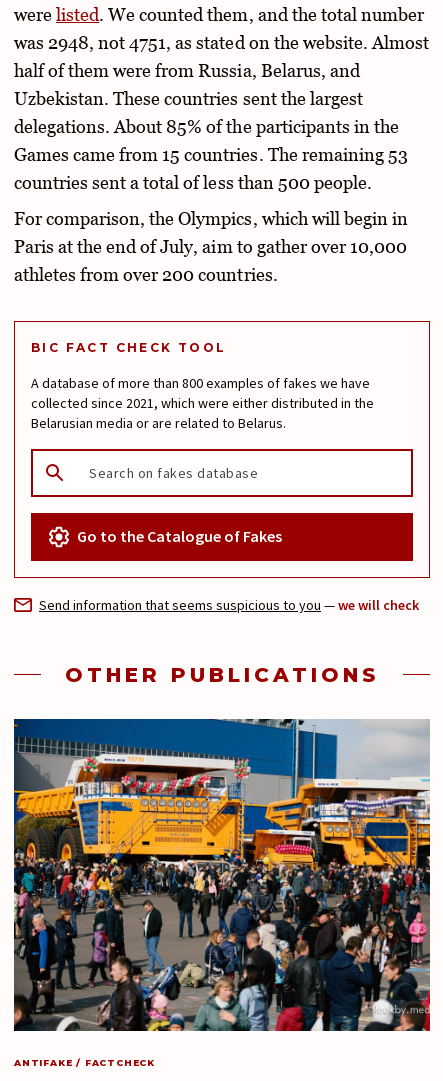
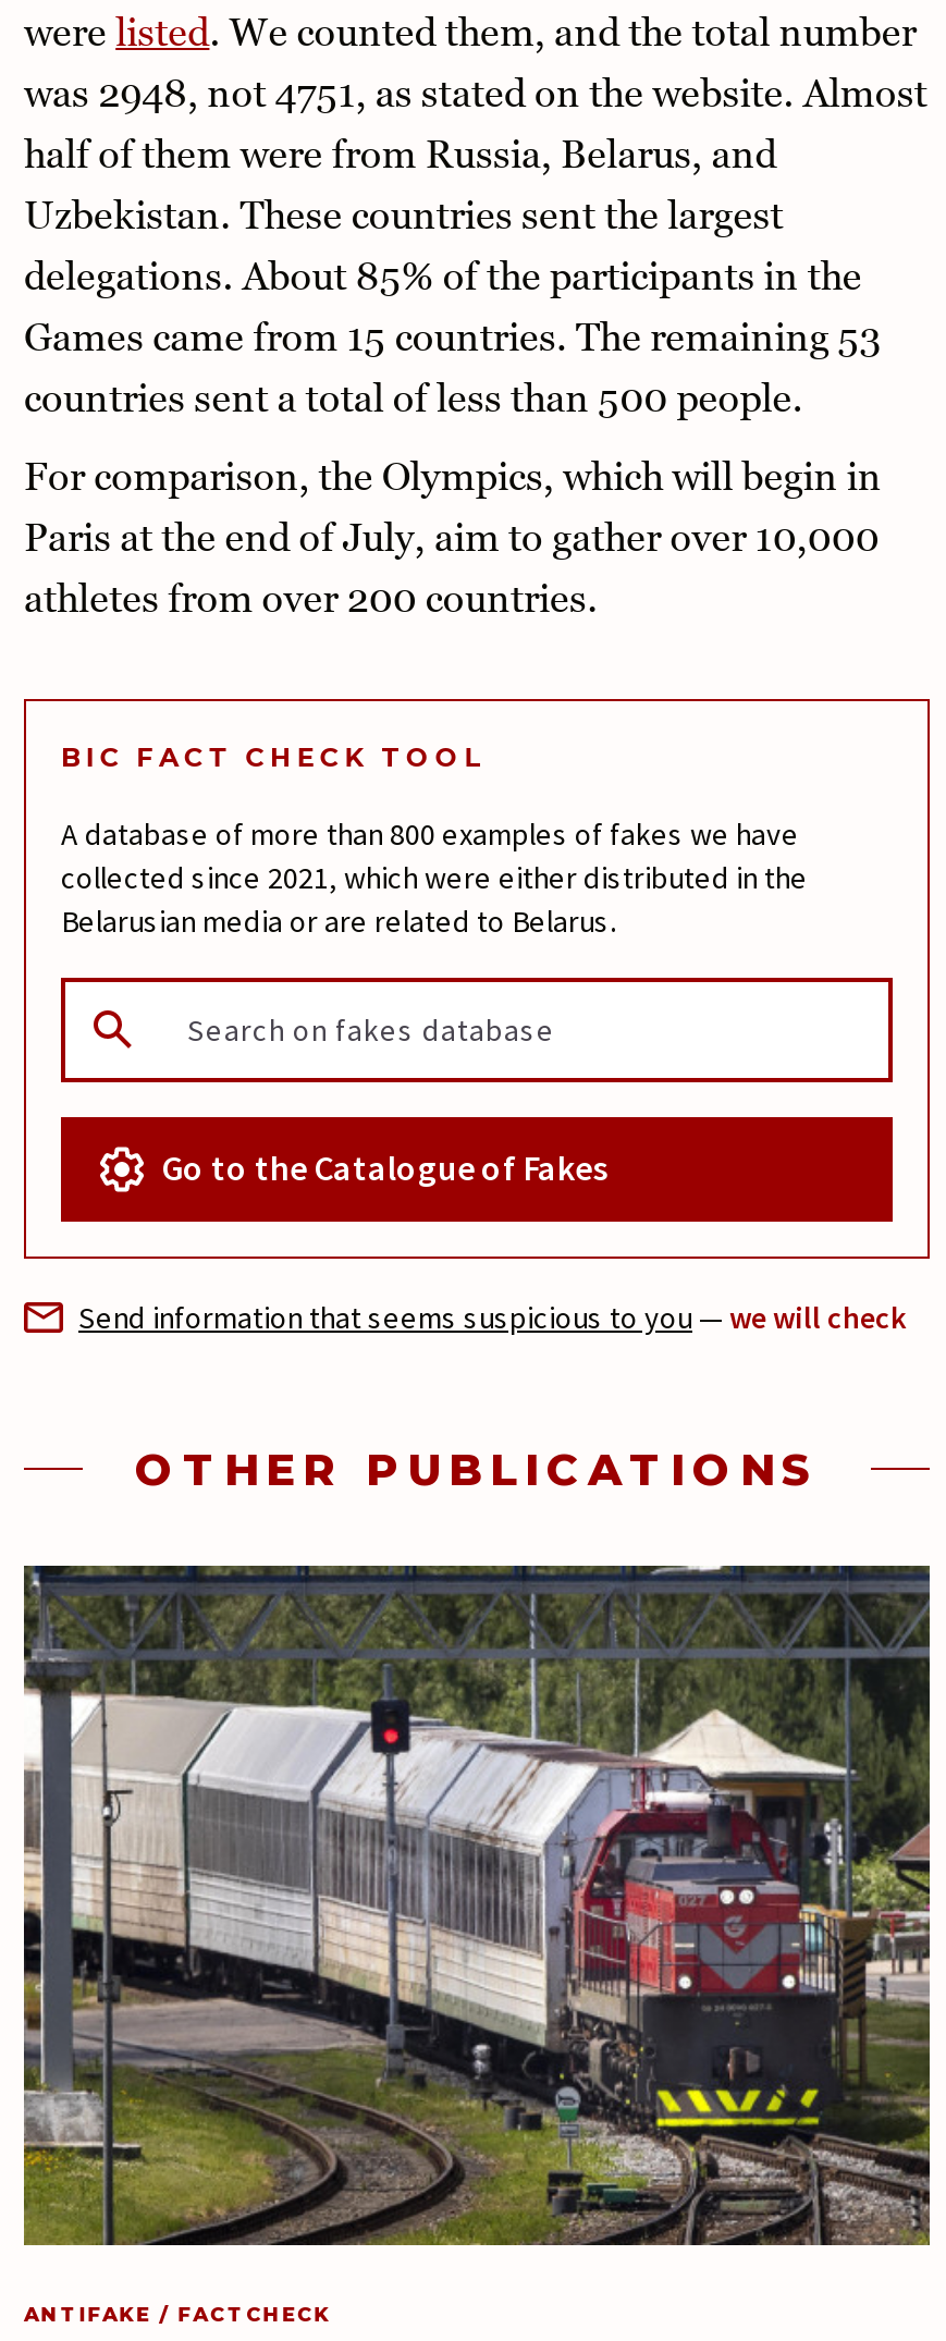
- [image]
+ [image]
